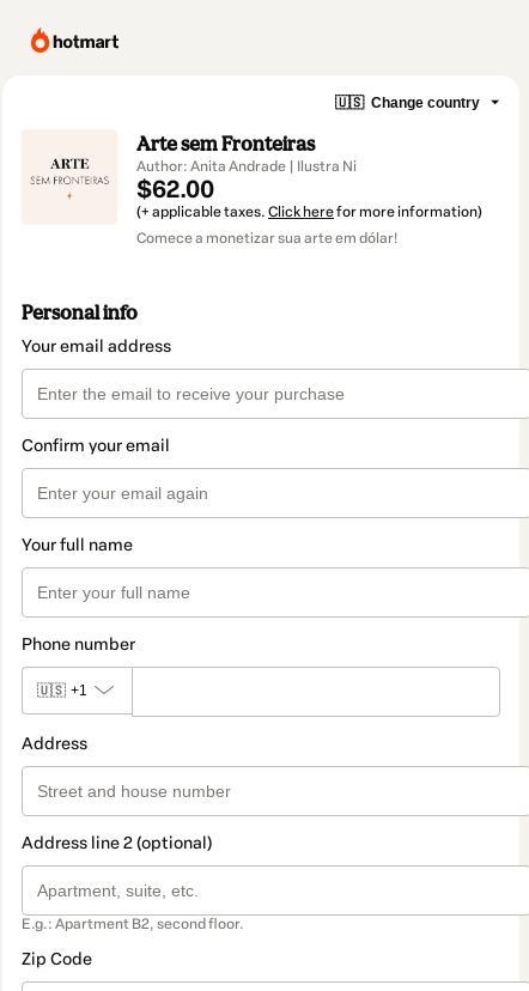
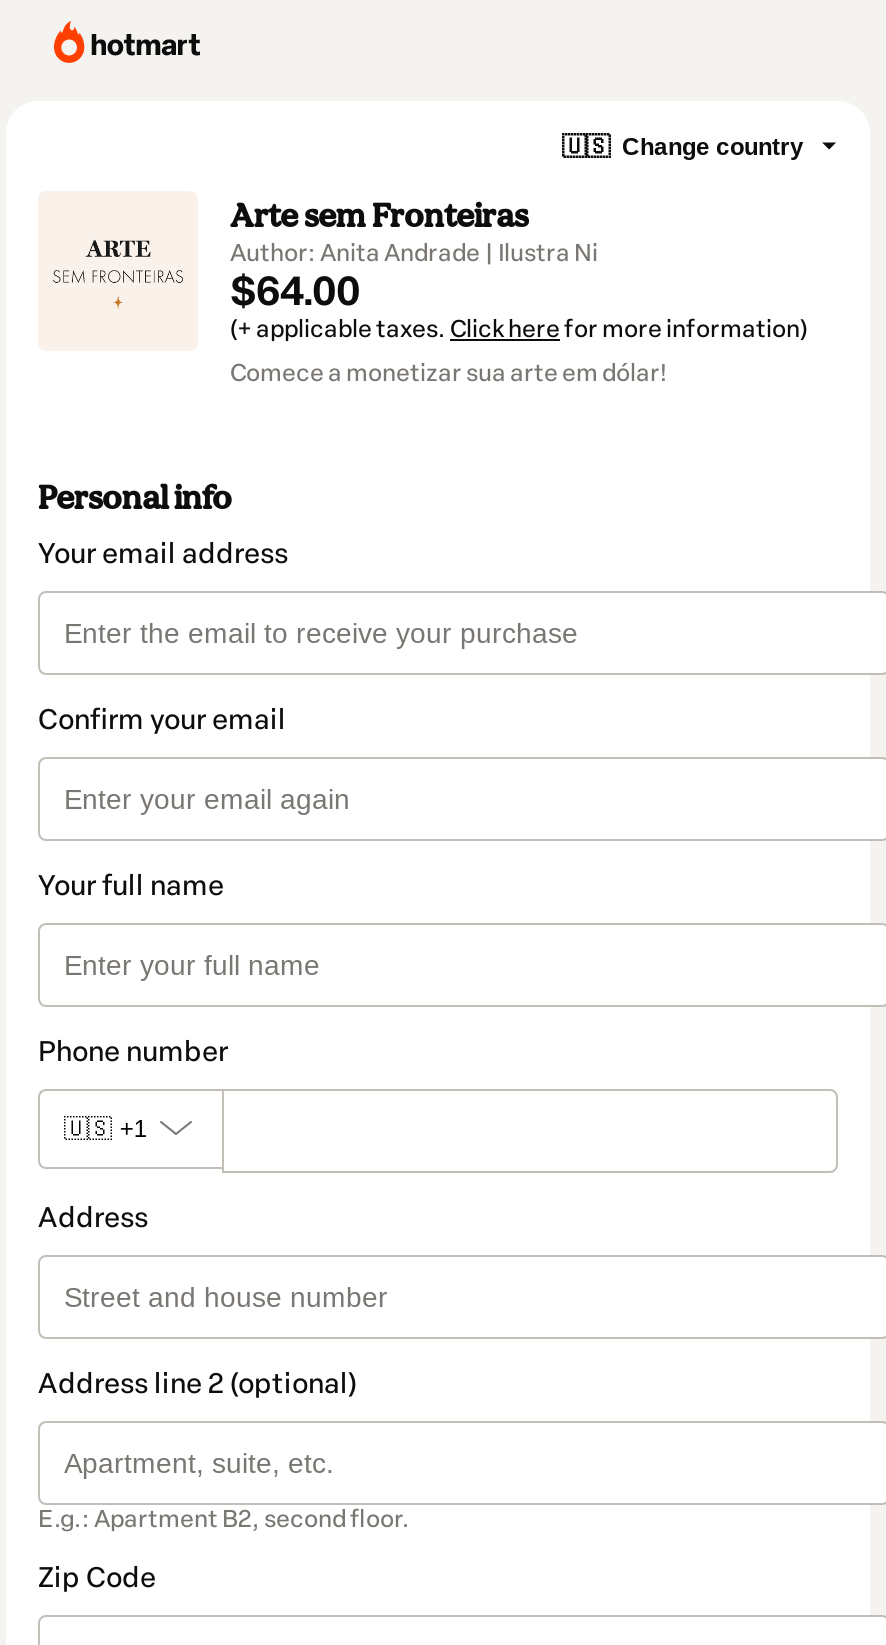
- $62.00
+ $64.00
